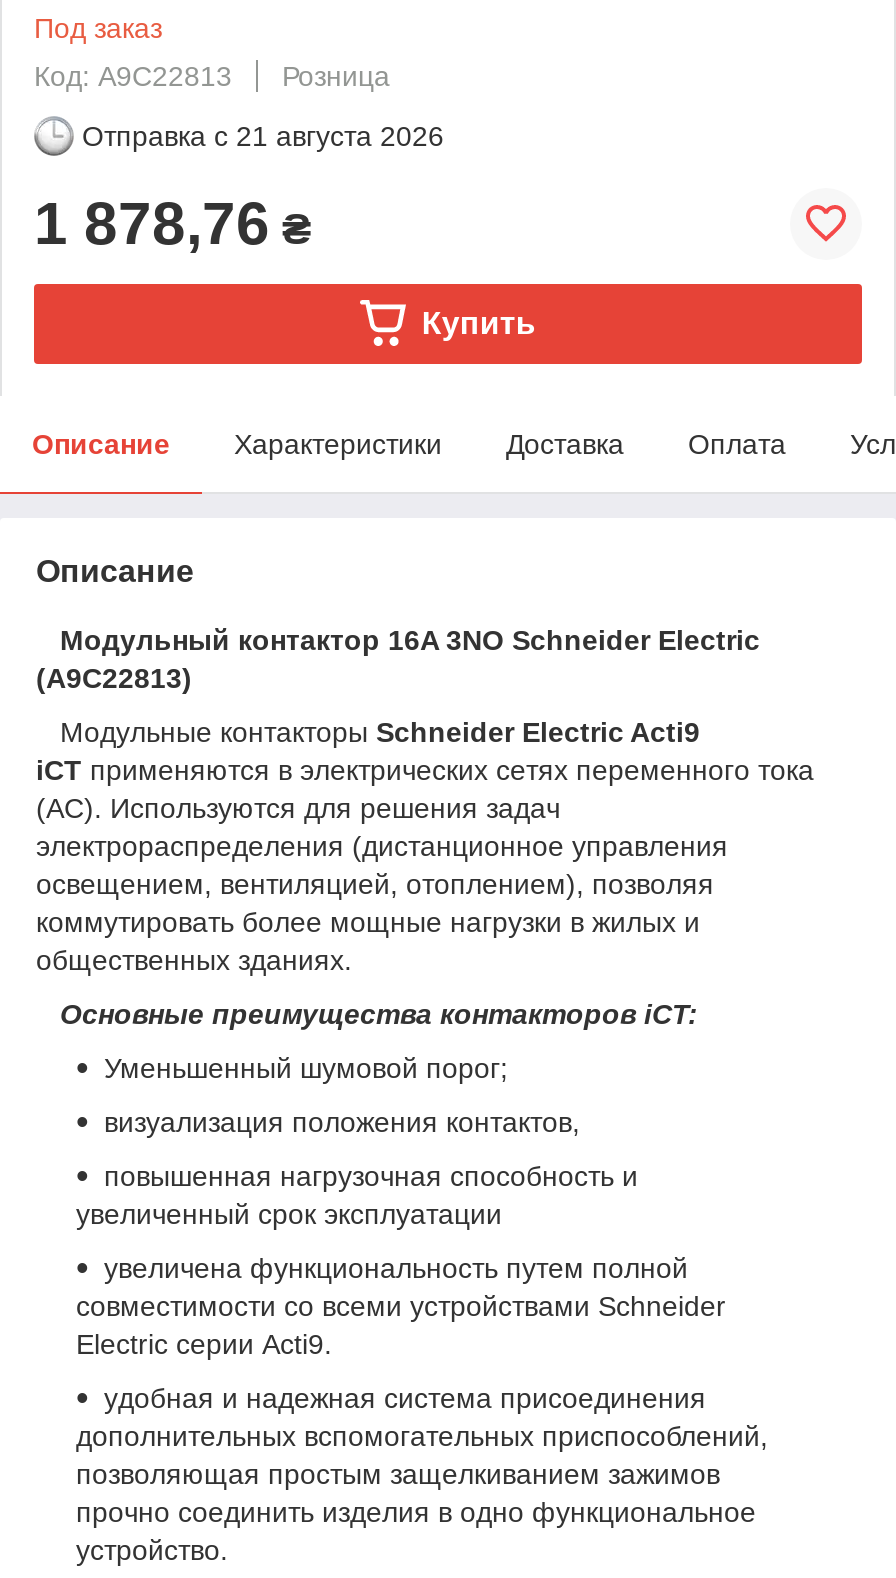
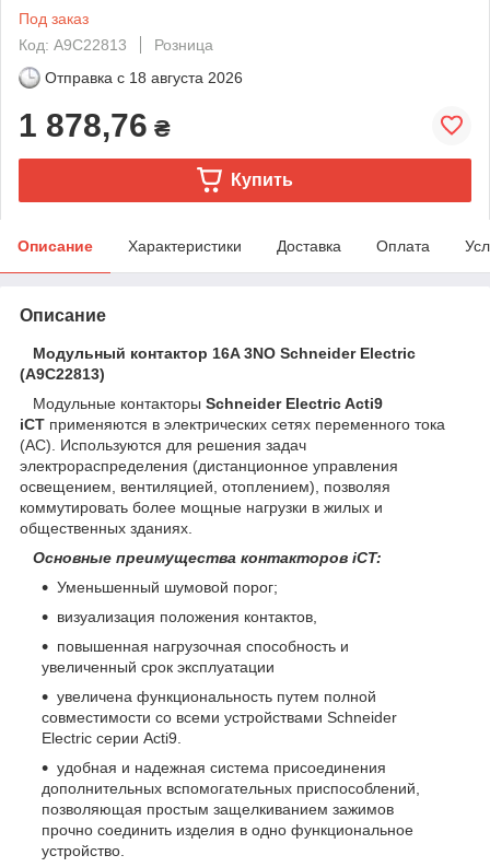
- Отправка с 21 августа 2026
+ Отправка с 18 августа 2026
